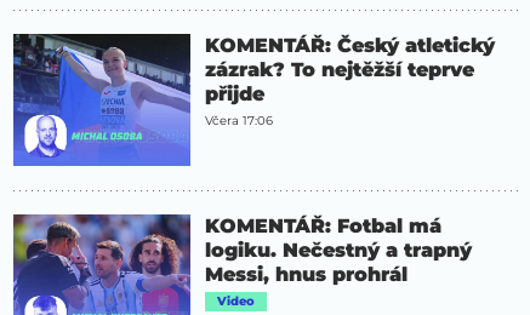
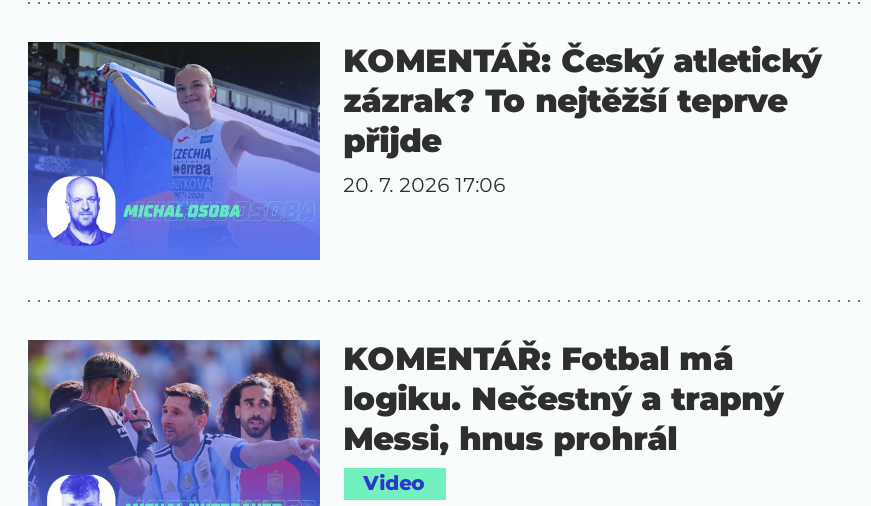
- Včera 17:06
+ 20. 7. 2026 17:06
